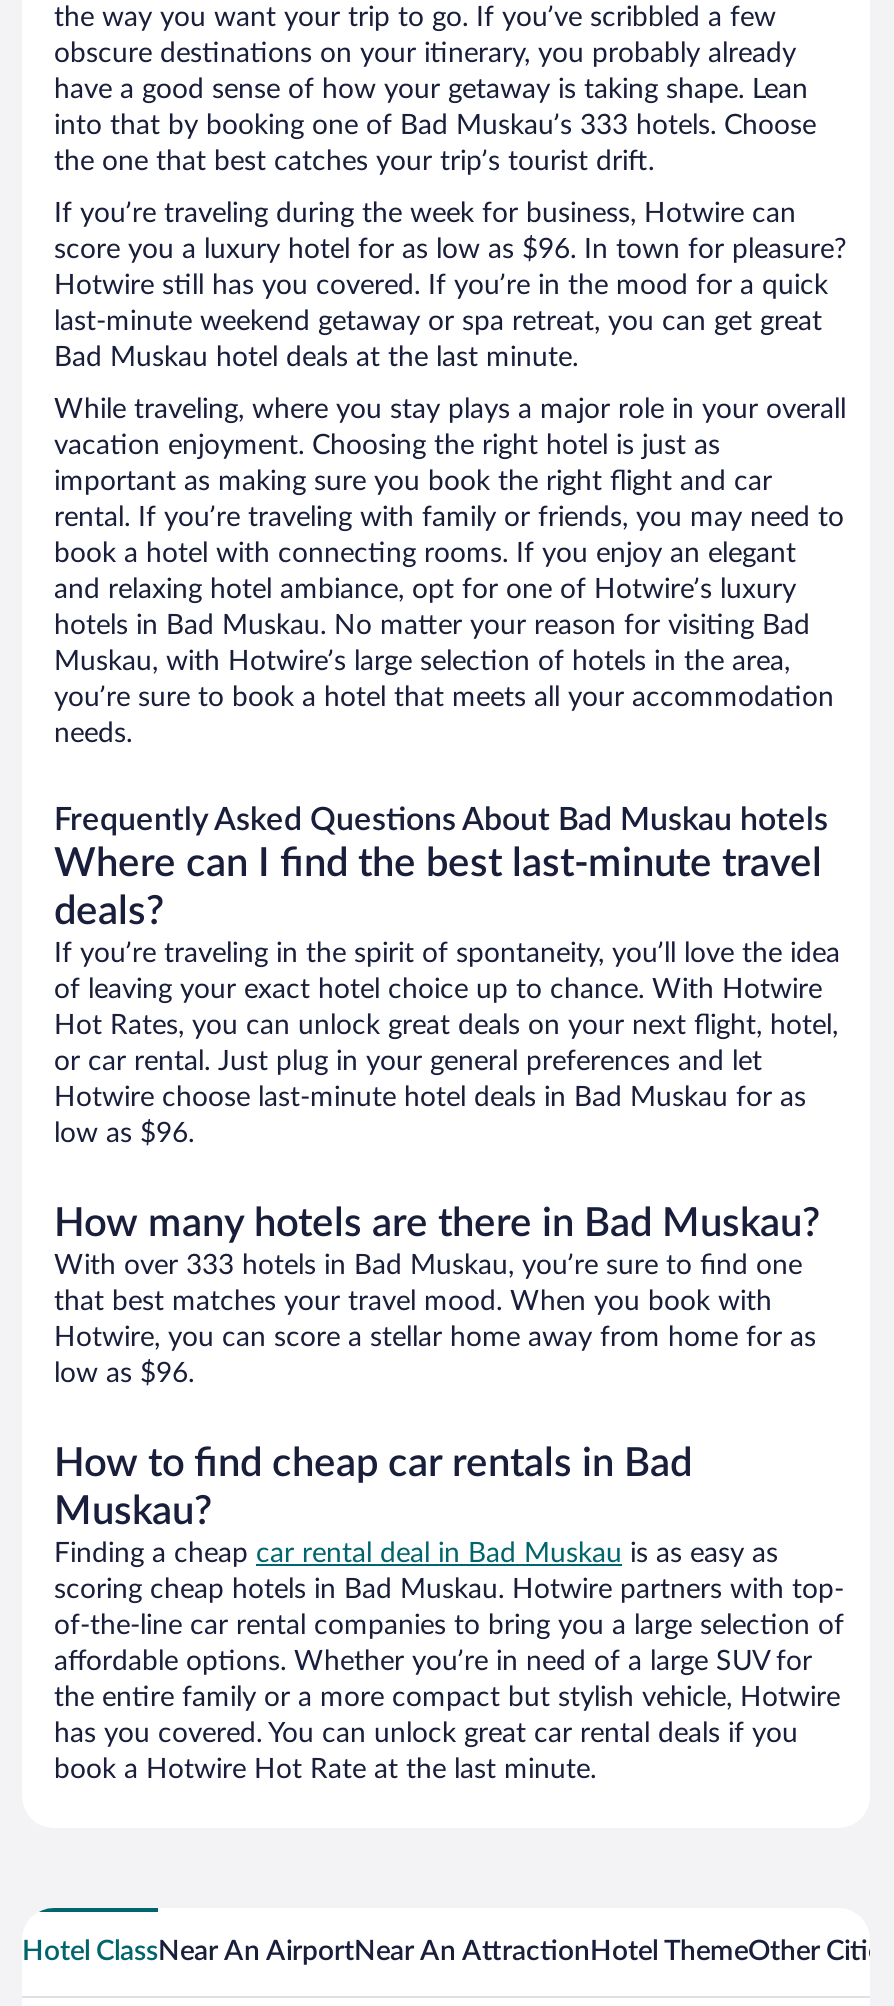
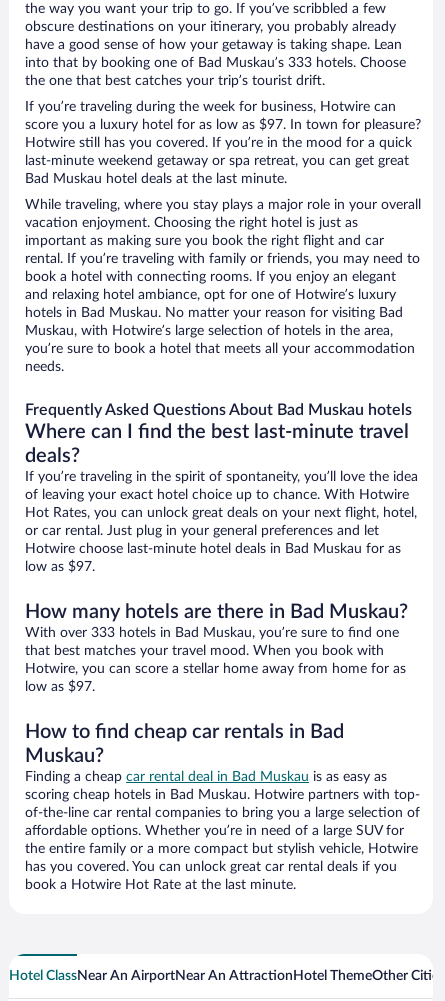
- score you a luxury hotel for as low as $96. In town for pleasure?
+ score you a luxury hotel for as low as $97. In town for pleasure?

- low as $96.
+ low as $97.

- low as $96.
+ low as $97.
